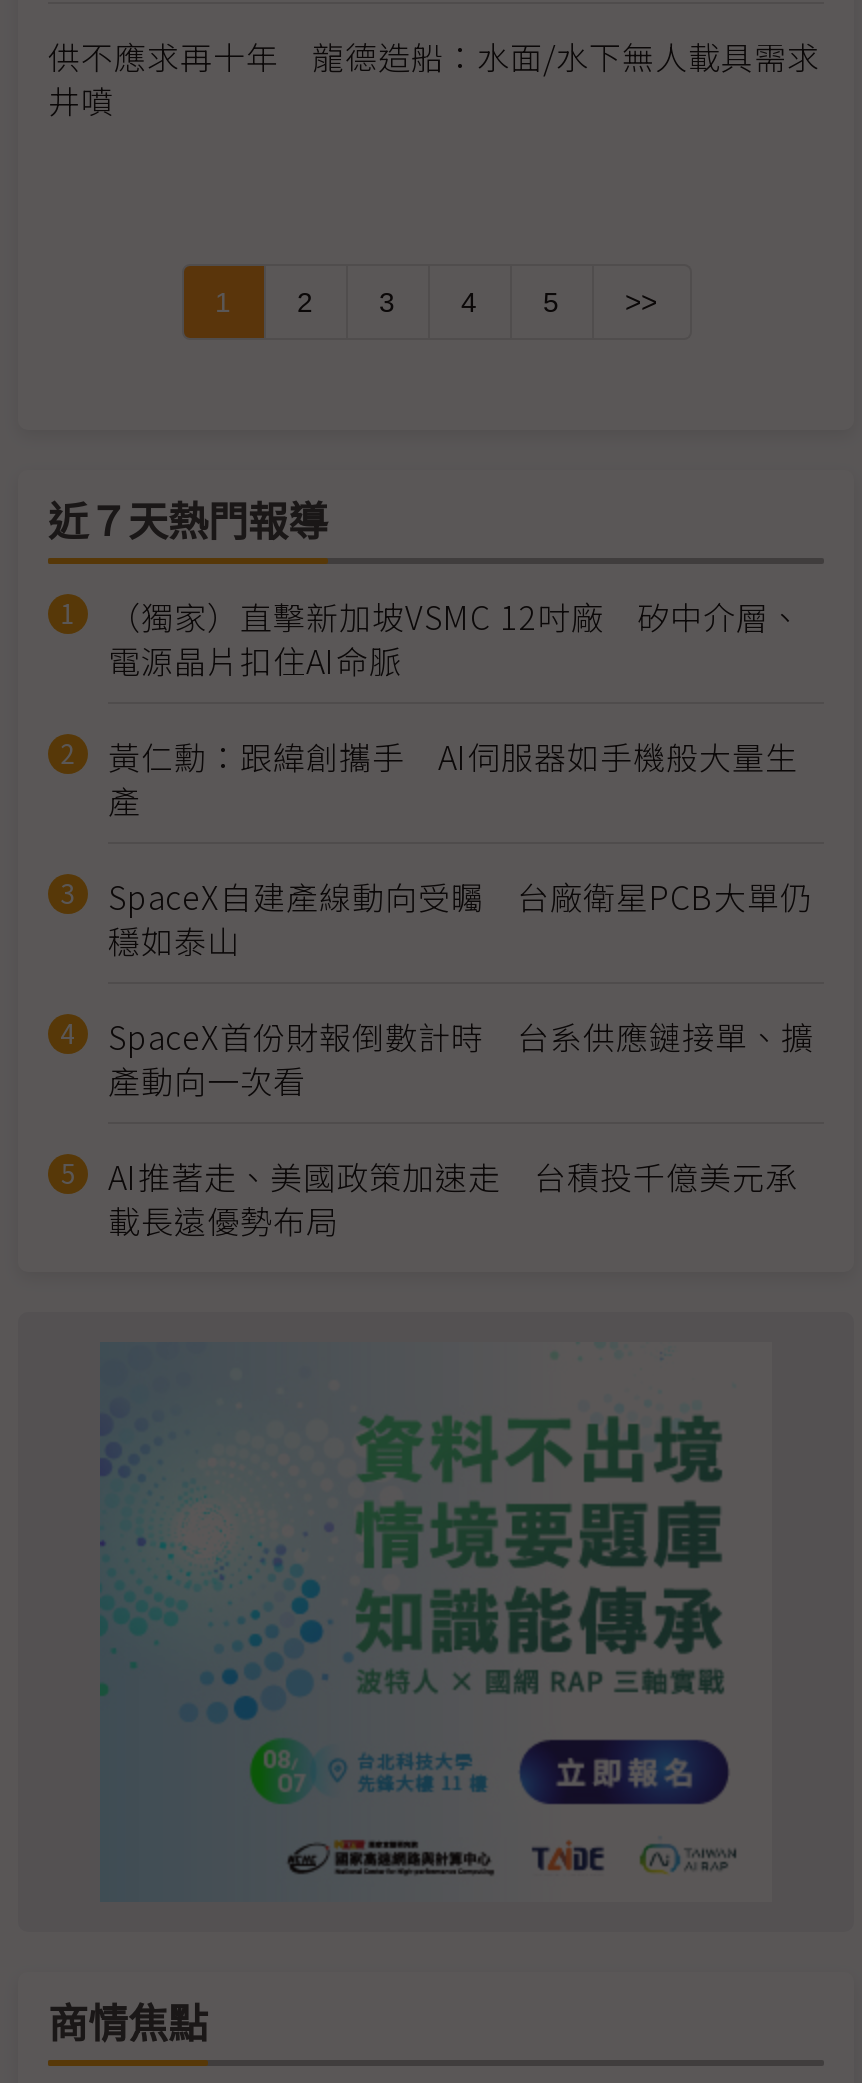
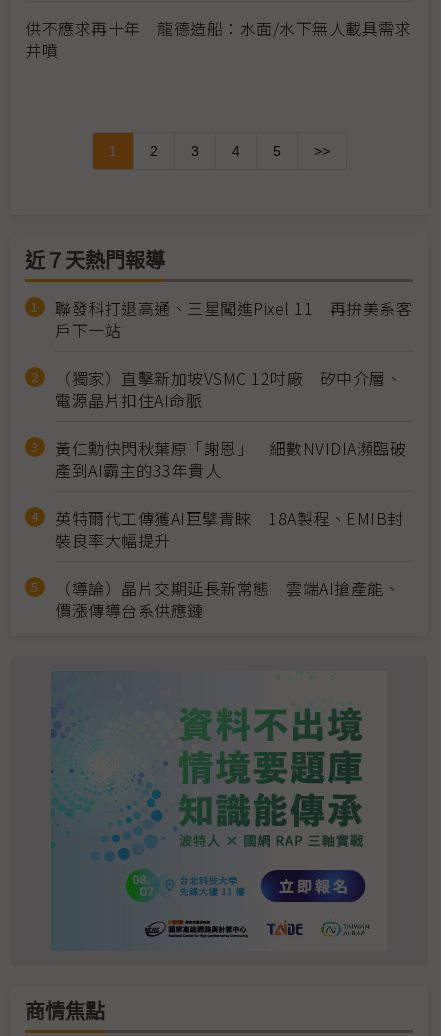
+ 聯發科打退高通、三星闖進Pixel 11 再拚美系客
+ 戶下一站

moved down: （獨家）直擊新加坡VSMC 12吋廠 矽中介層、 | 電源晶片扣住AI命脈

- 黃仁勳：跟緯創攜手 AI伺服器如手機般大量生
- 產
- SpaceX自建產線動向受矚 台廠衛星PCB大單仍
- 穩如泰山
- SpaceX首份財報倒數計時 台系供應鏈接單、擴
- 產動向一次看
- AI推著走、美國政策加速走 台積投千億美元承
- 載長遠優勢布局
+ 黃仁勳快閃秋葉原「謝恩」 細數NVIDIA瀕臨破
+ 產到AI霸主的33年貴人
+ 英特爾代工傳獲AI巨擘青睞 18A製程、EMIB封
+ 裝良率大幅提升
+ （導論）晶片交期延長新常態 雲端AI搶產能、
+ 價漲傳導台系供應鏈
